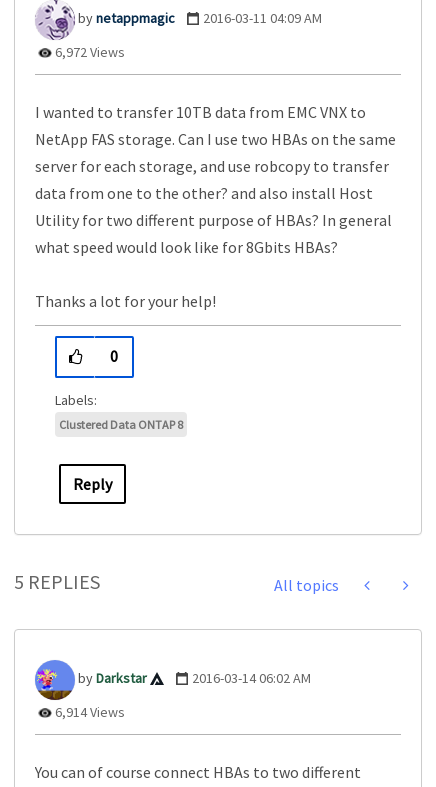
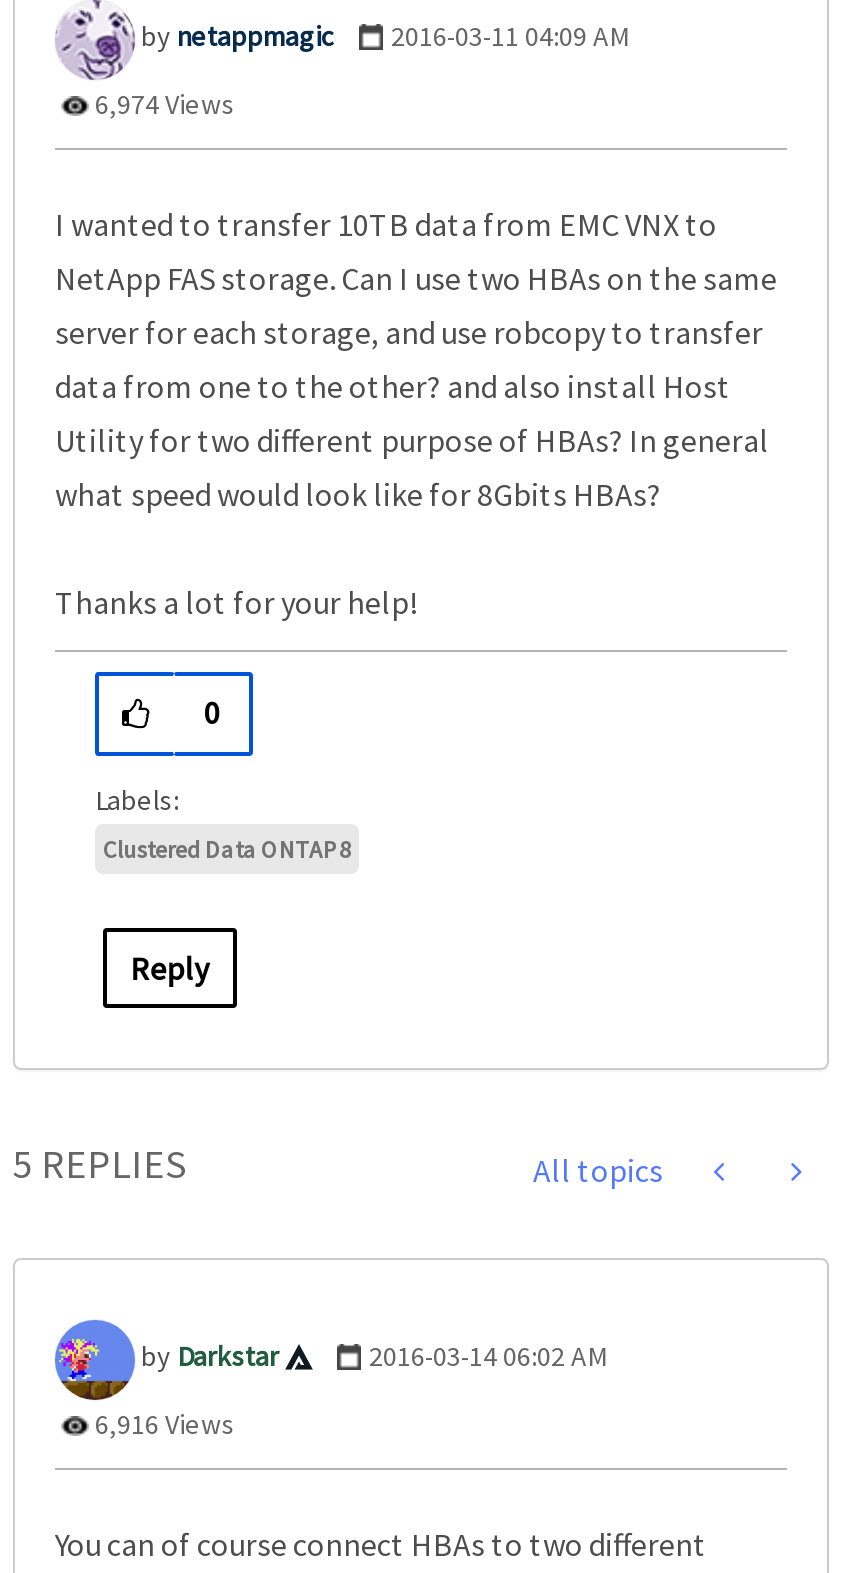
- 6,972 Views
+ 6,974 Views

- 6,914 Views
+ 6,916 Views
